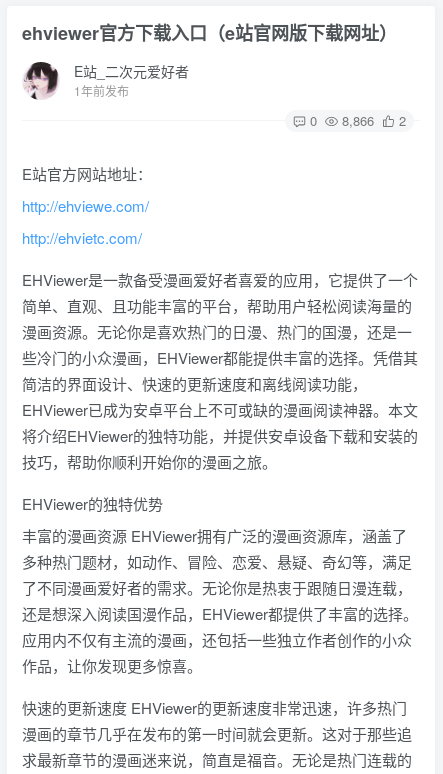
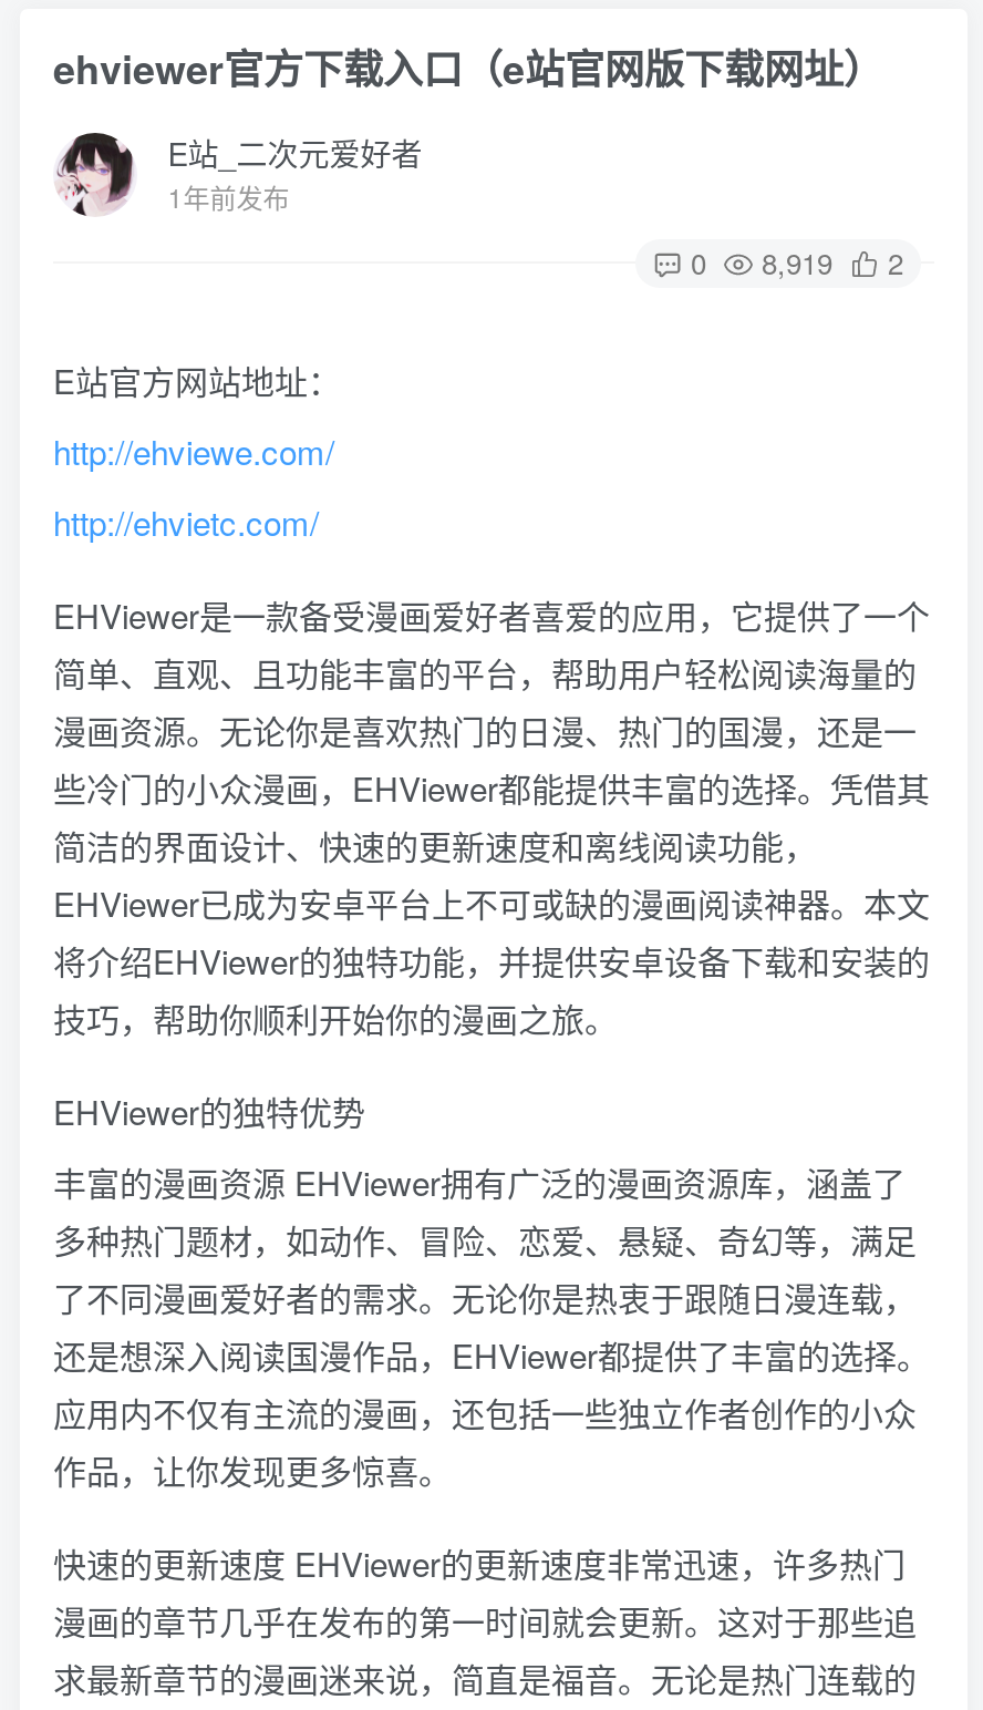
- 0 8,866 2
+ 0 8,919 2
